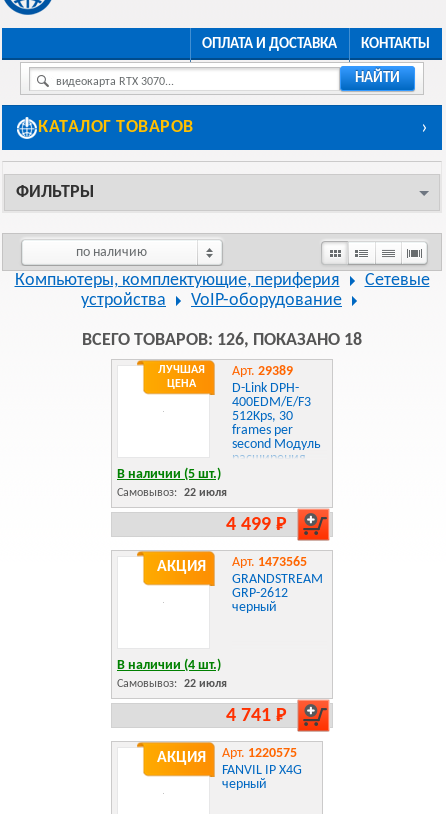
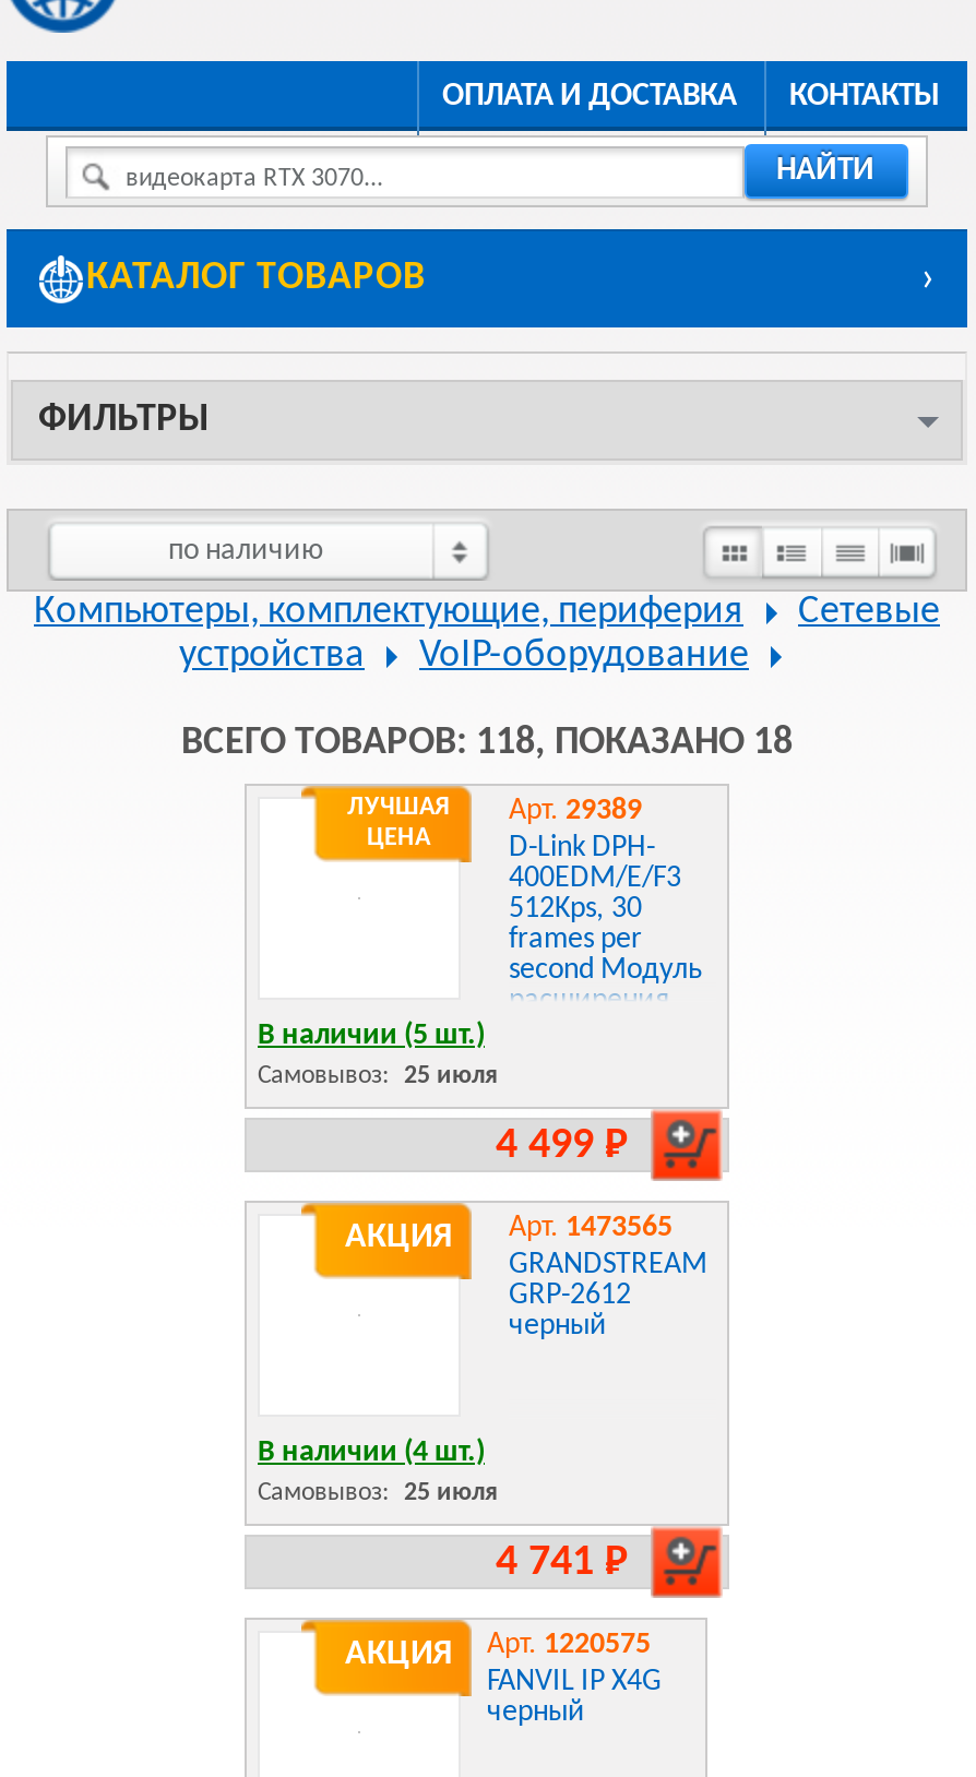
- ВСЕГО ТОВАРОВ: 126, ПОКАЗАНО 18
+ ВСЕГО ТОВАРОВ: 118, ПОКАЗАНО 18

- Самовывоз: 22 июля
+ Самовывоз: 25 июля

- Самовывоз: 22 июля
+ Самовывоз: 25 июля
